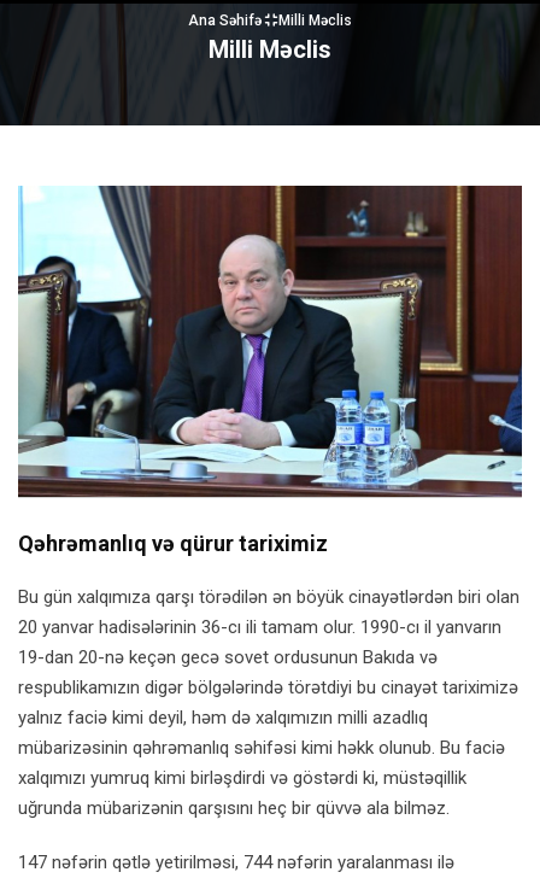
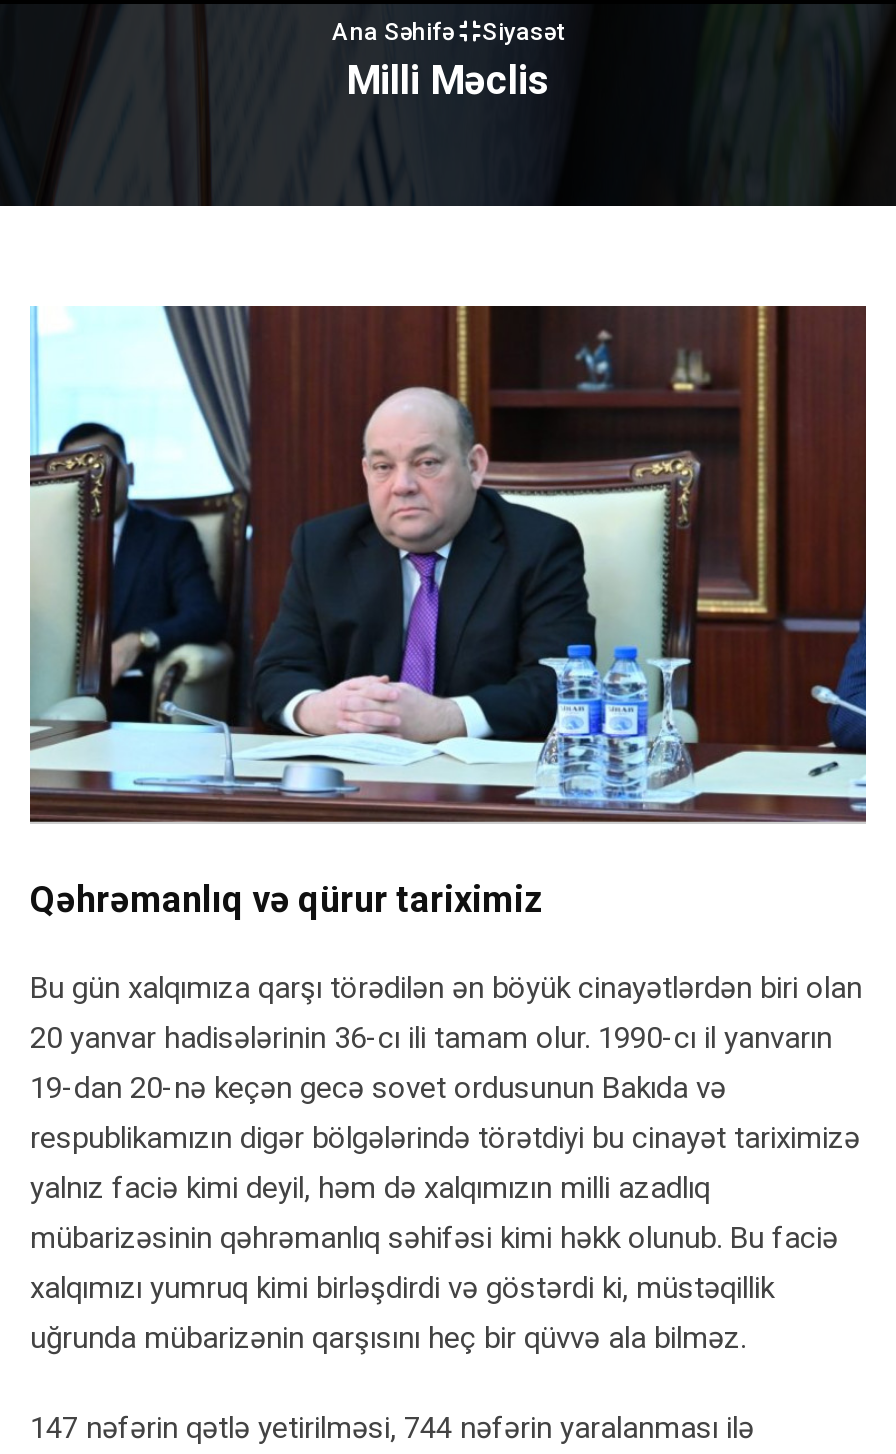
- Milli Məclis
+ Siyasət
